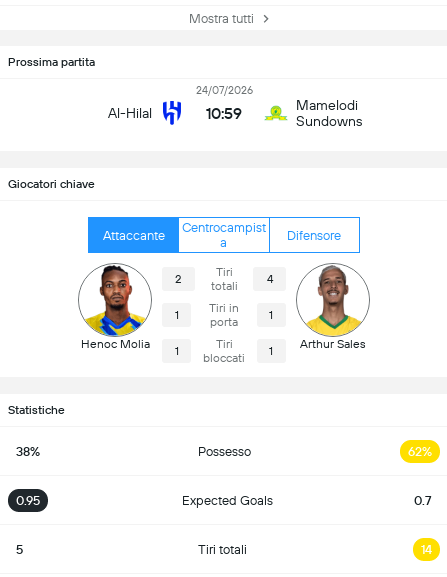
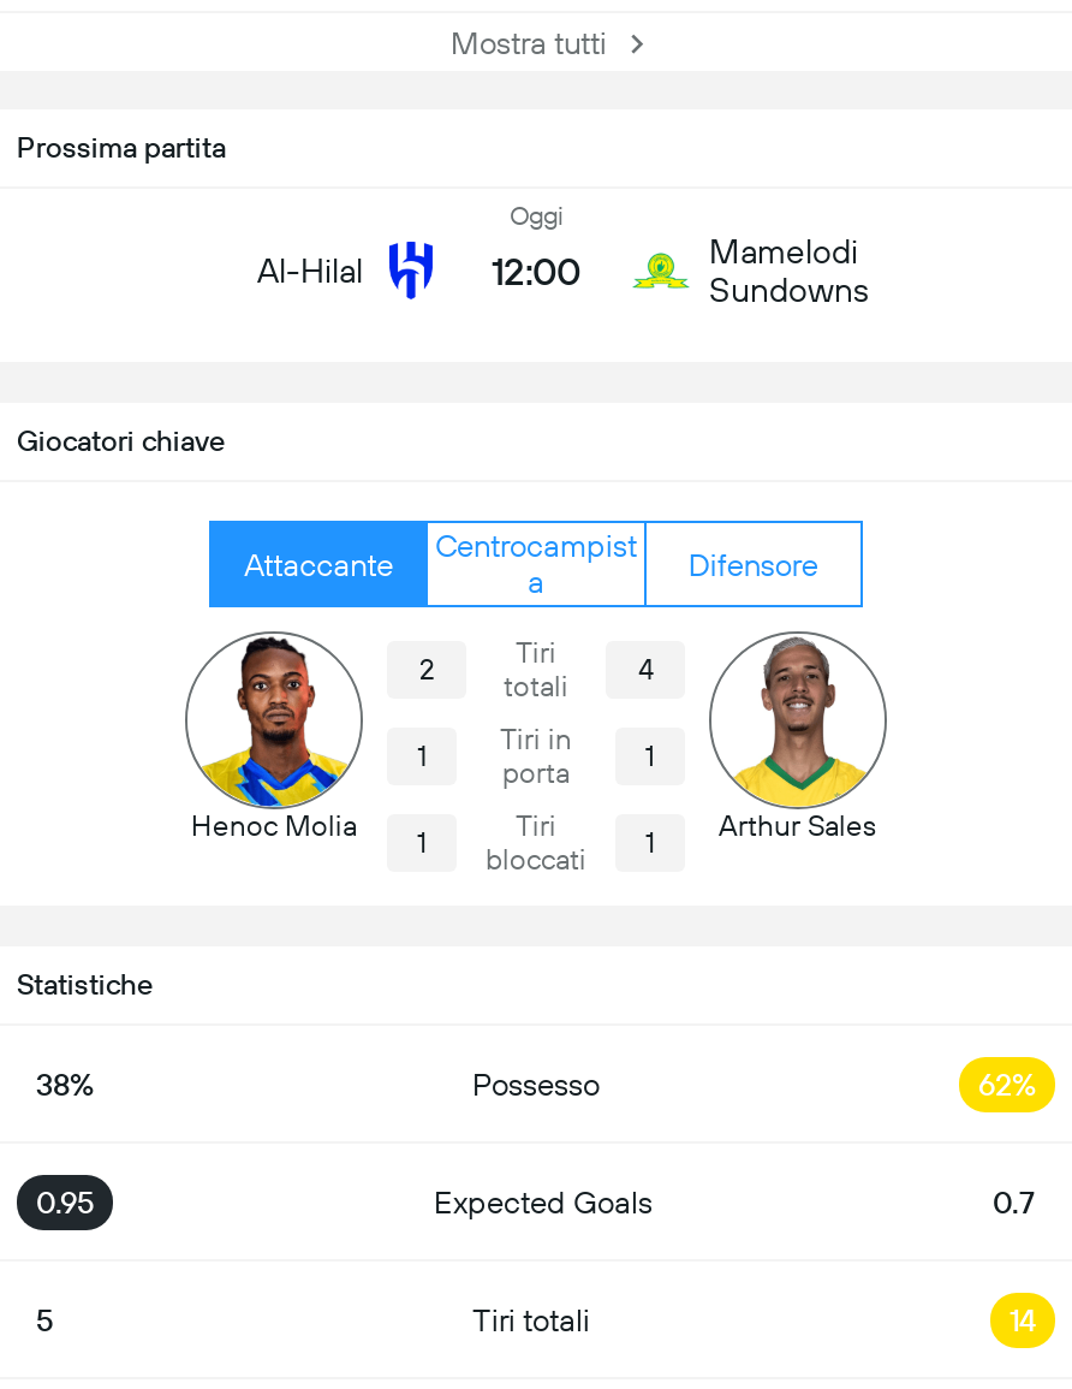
- 24/07/2026
- 10:59
+ Oggi
+ 12:00
